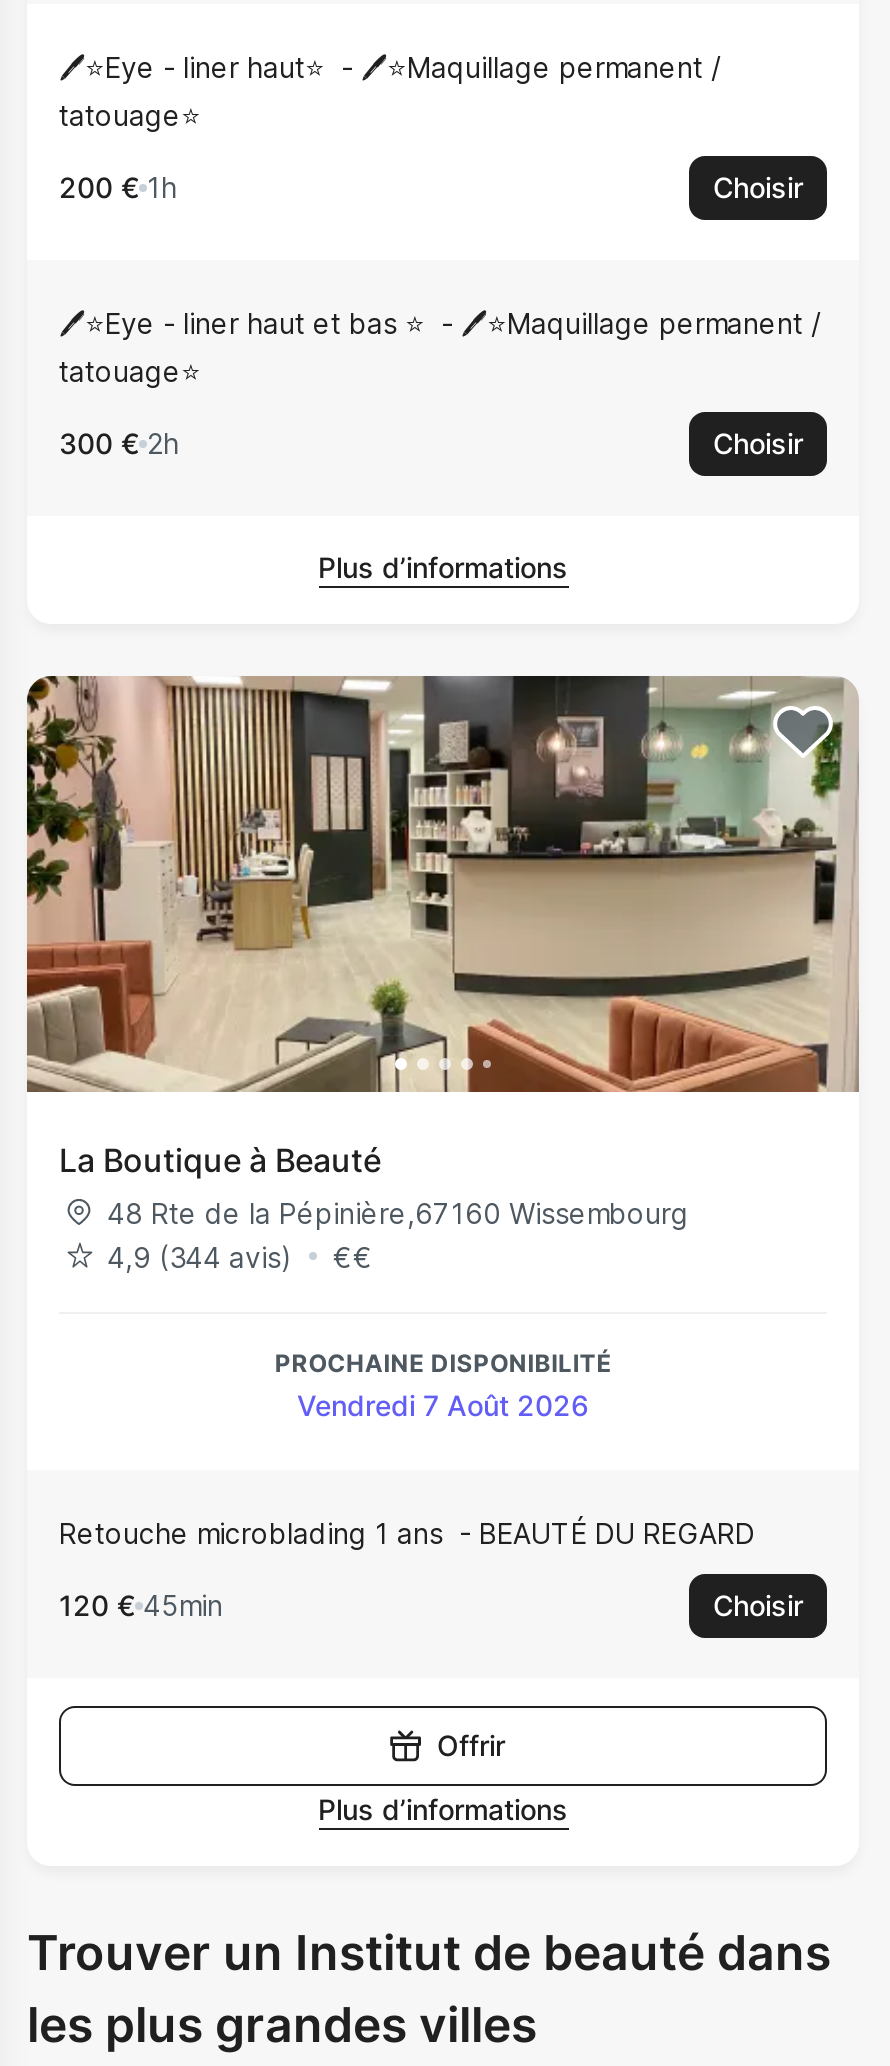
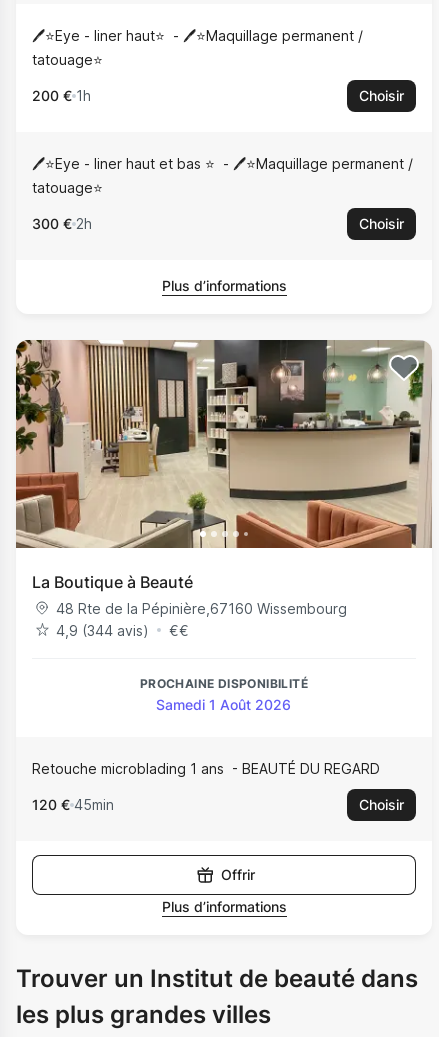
- Vendredi 7 Août 2026
+ Samedi 1 Août 2026
